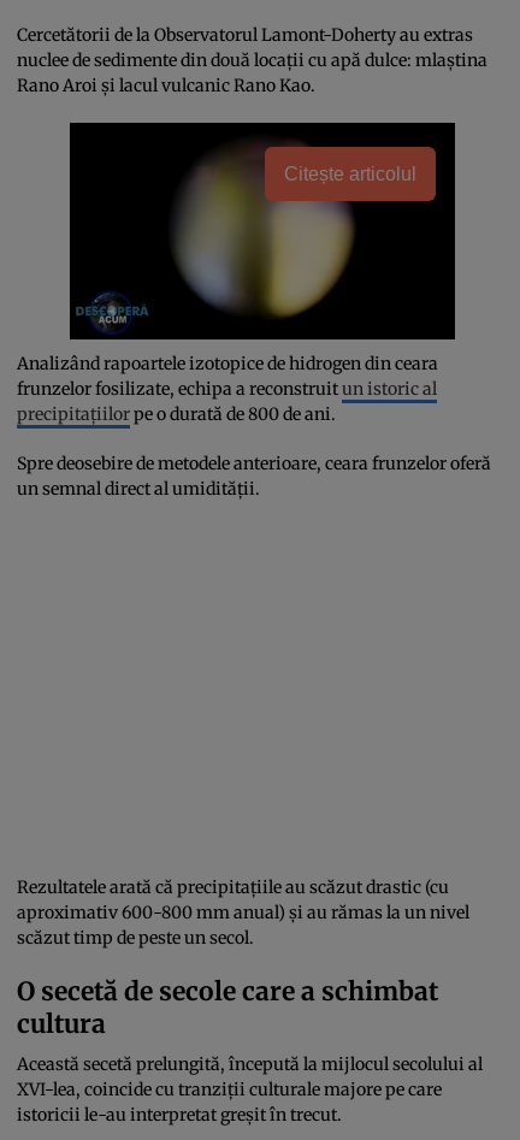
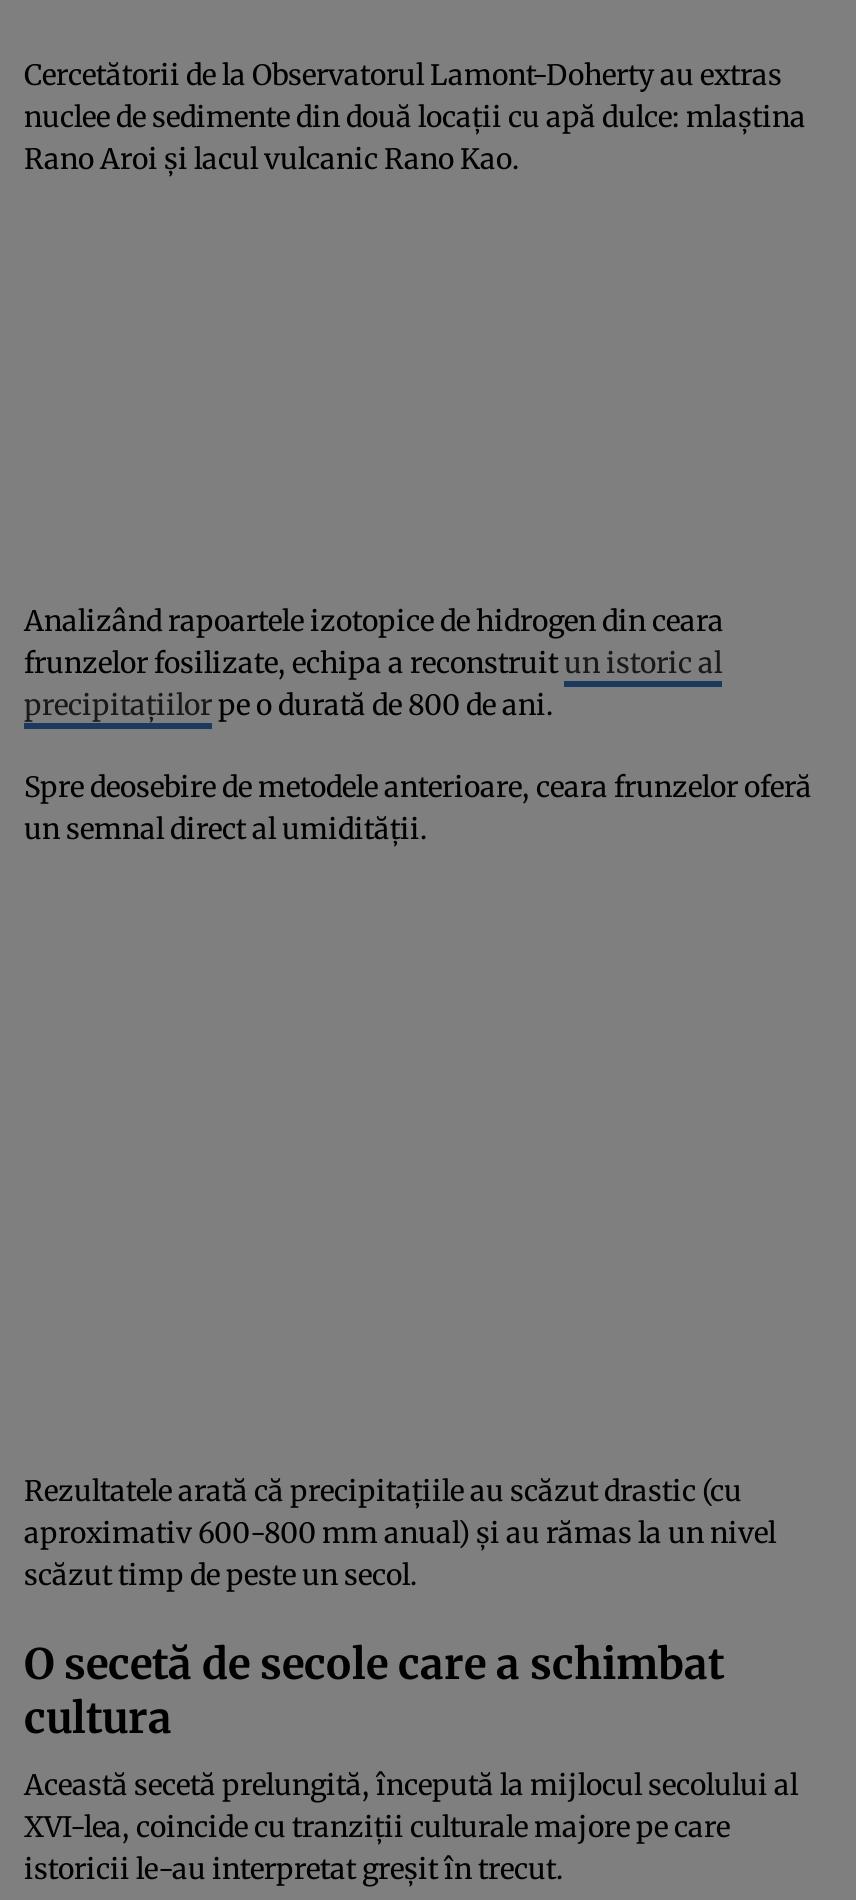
- [image]
- Citește articolul
